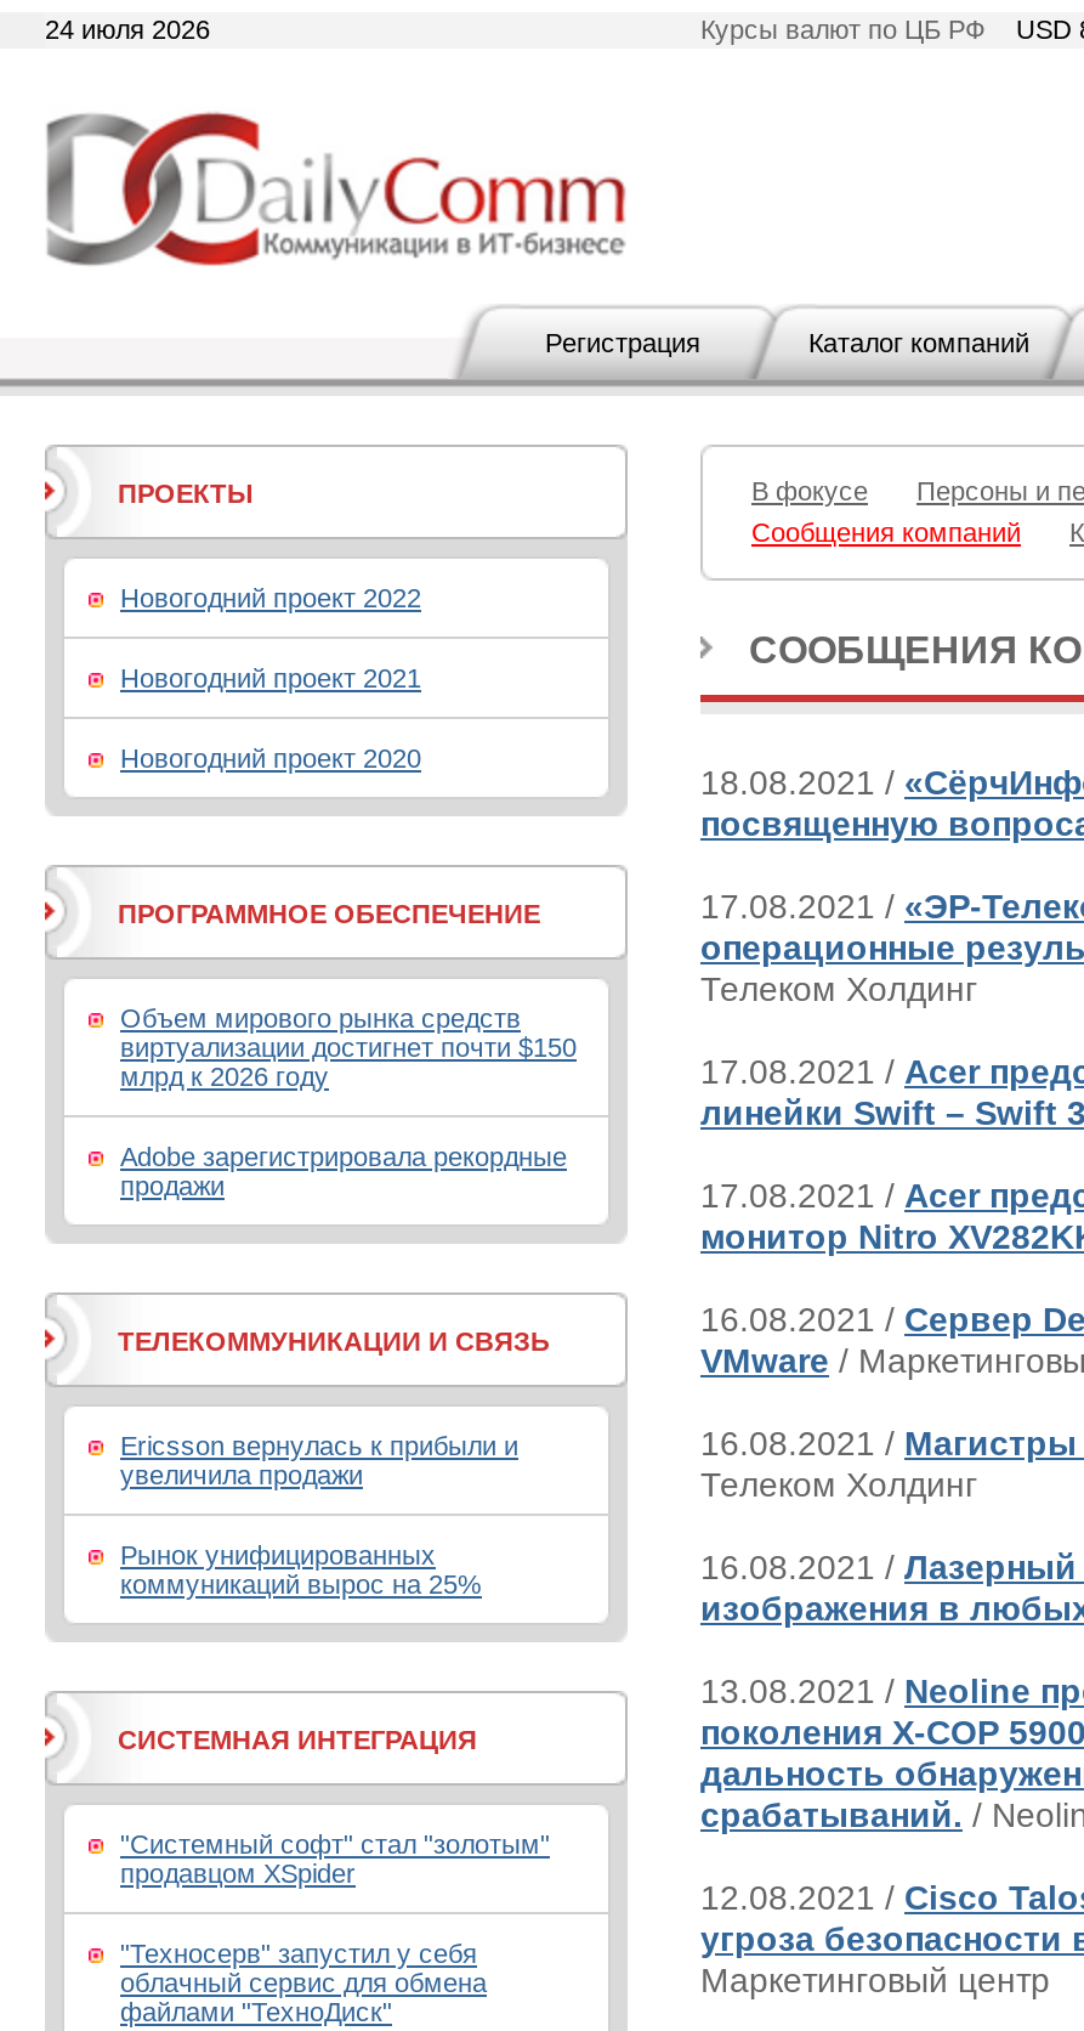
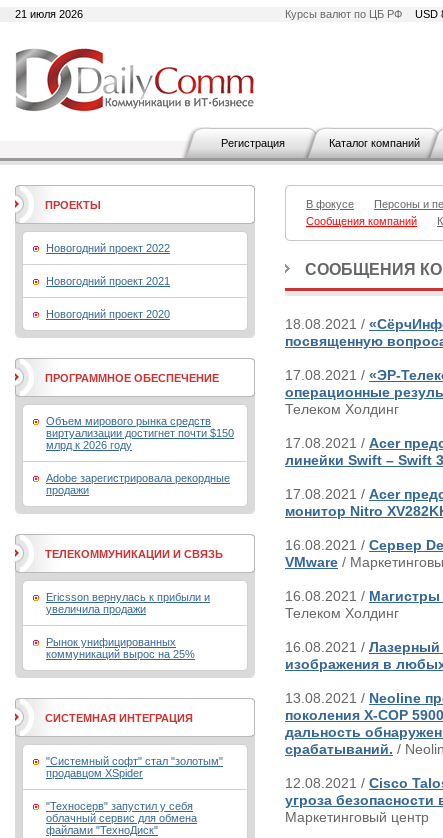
- 24 июля 2026
+ 21 июля 2026
